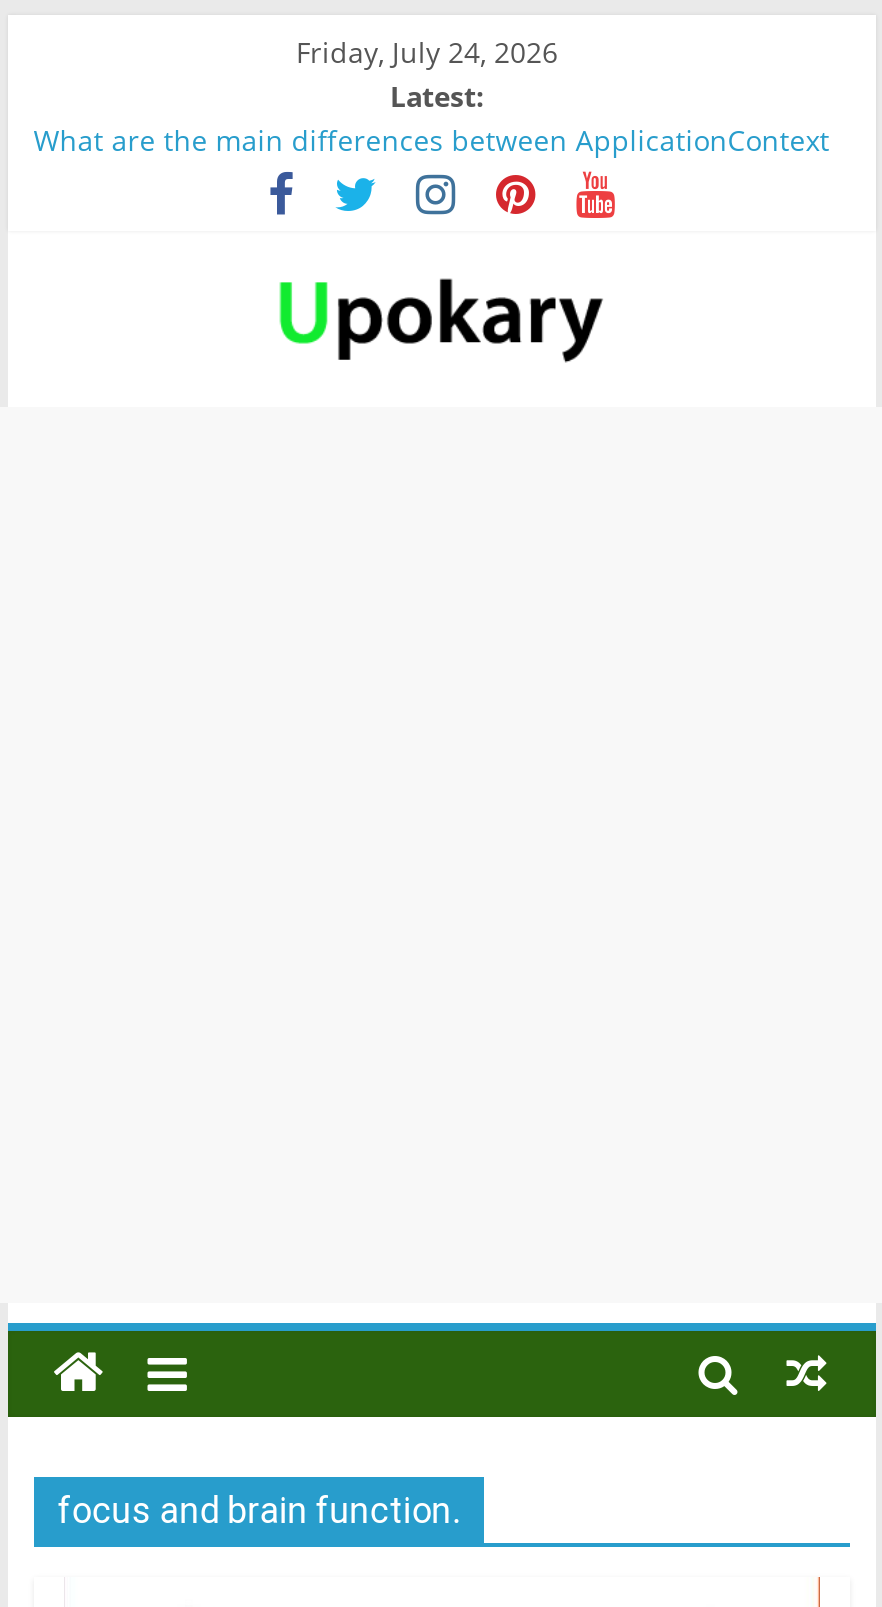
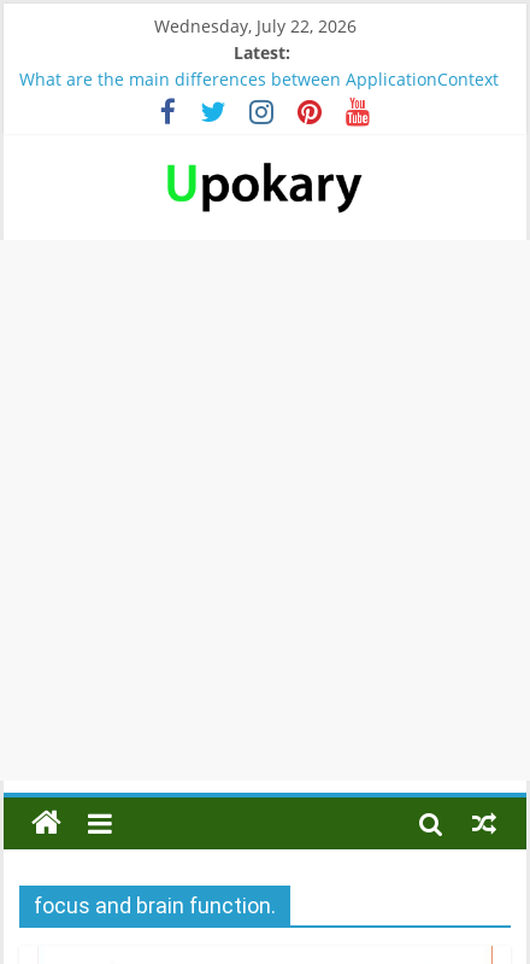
- Friday, July 24, 2026
+ Wednesday, July 22, 2026
